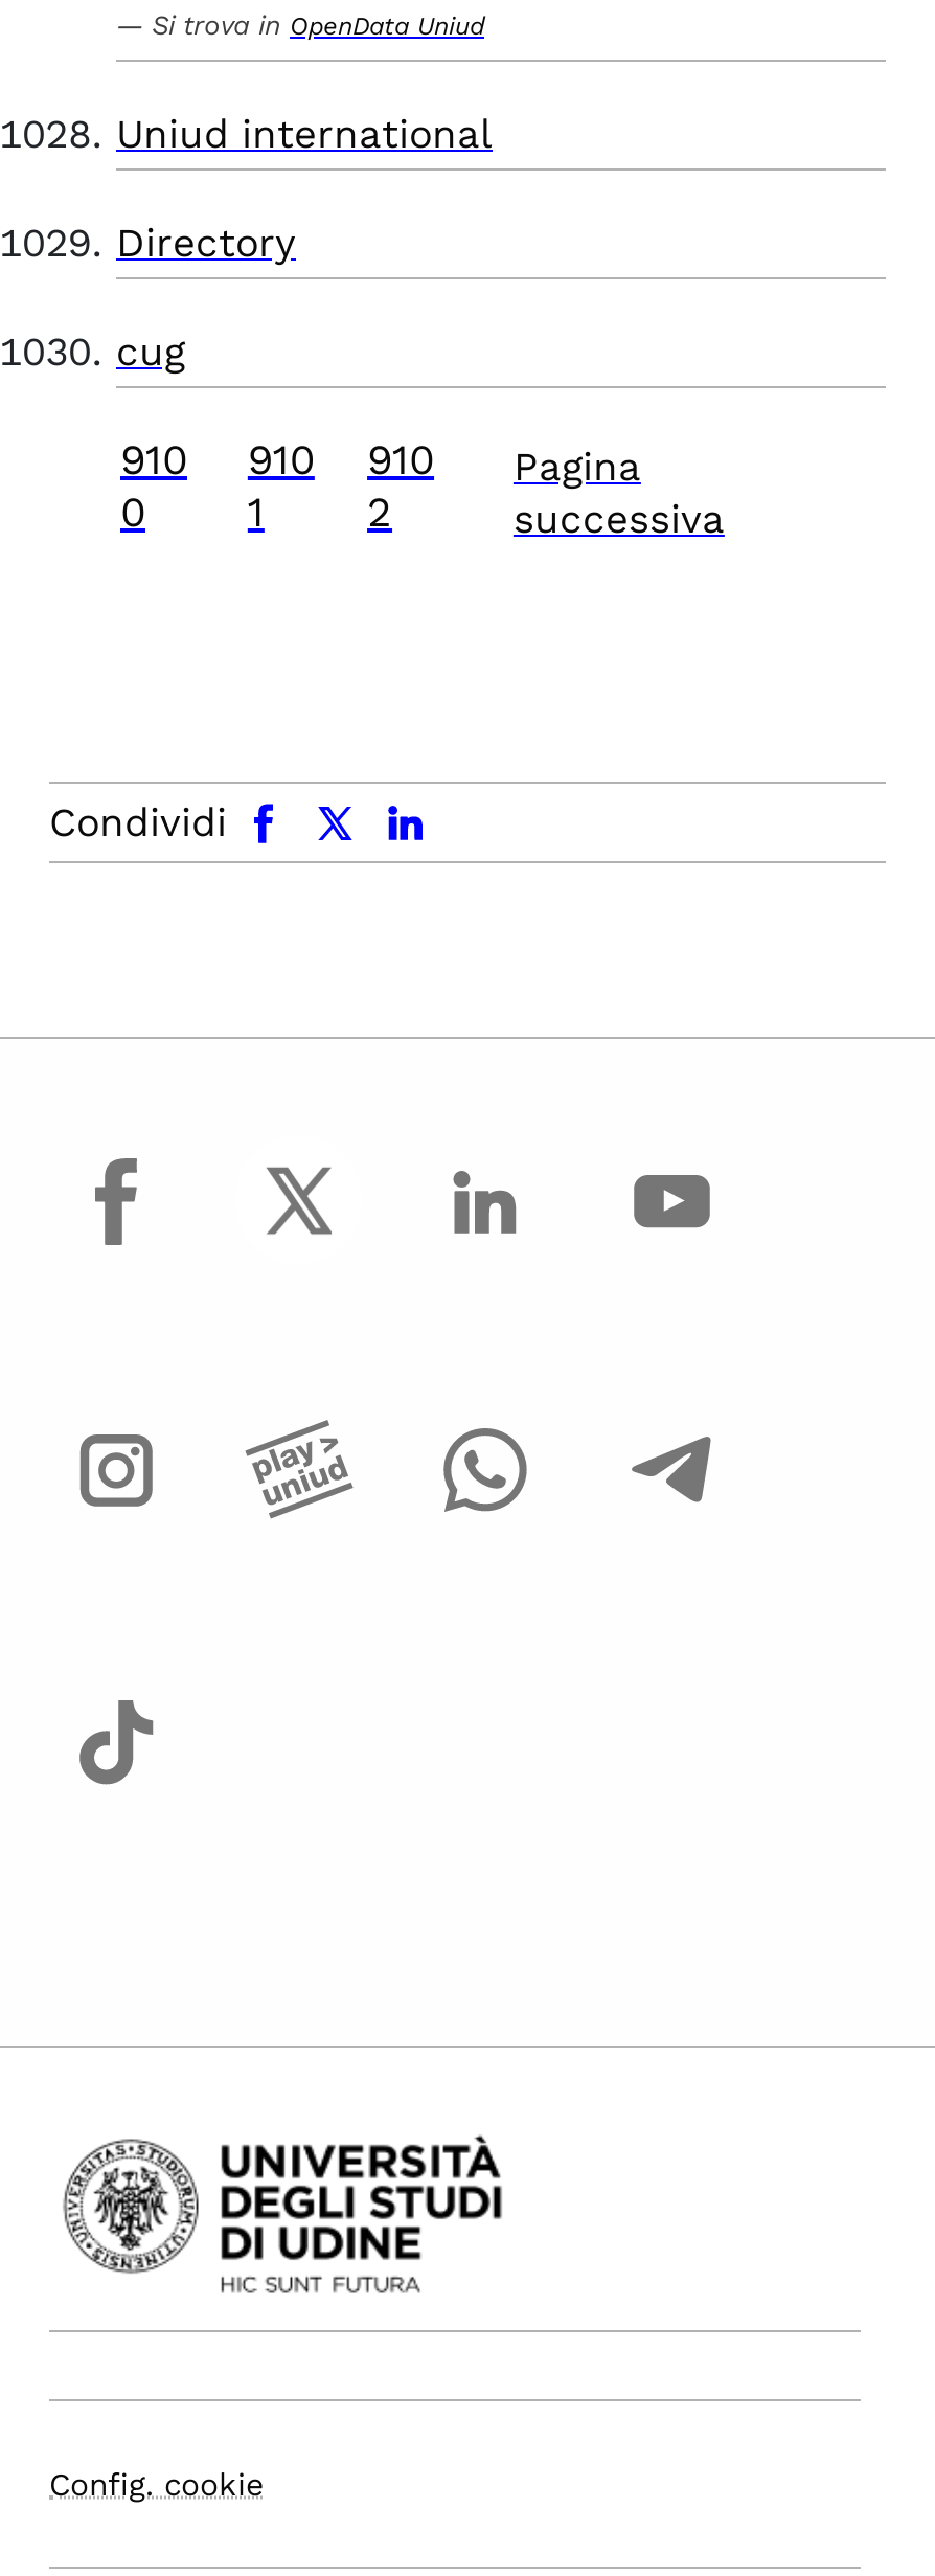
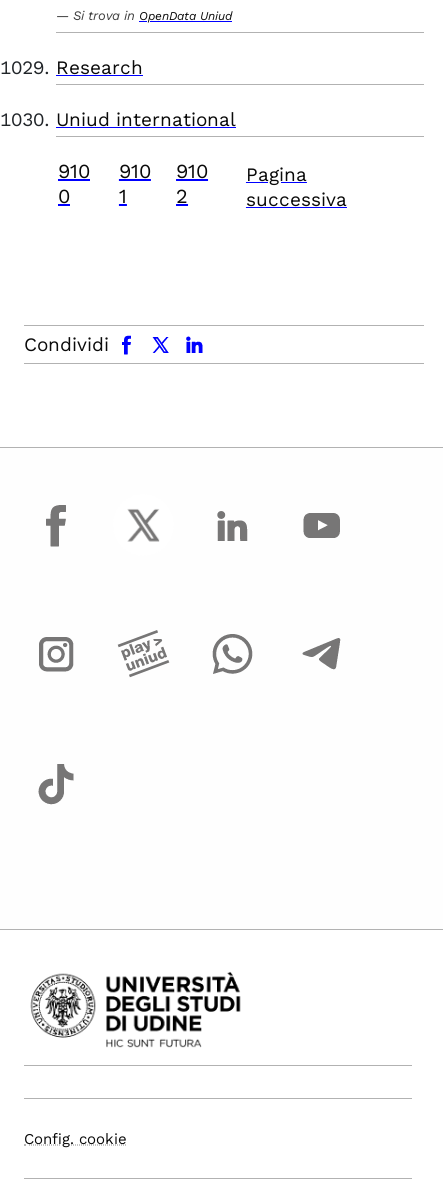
+ Research

moved down: Uniud international

- Directory
- cug
